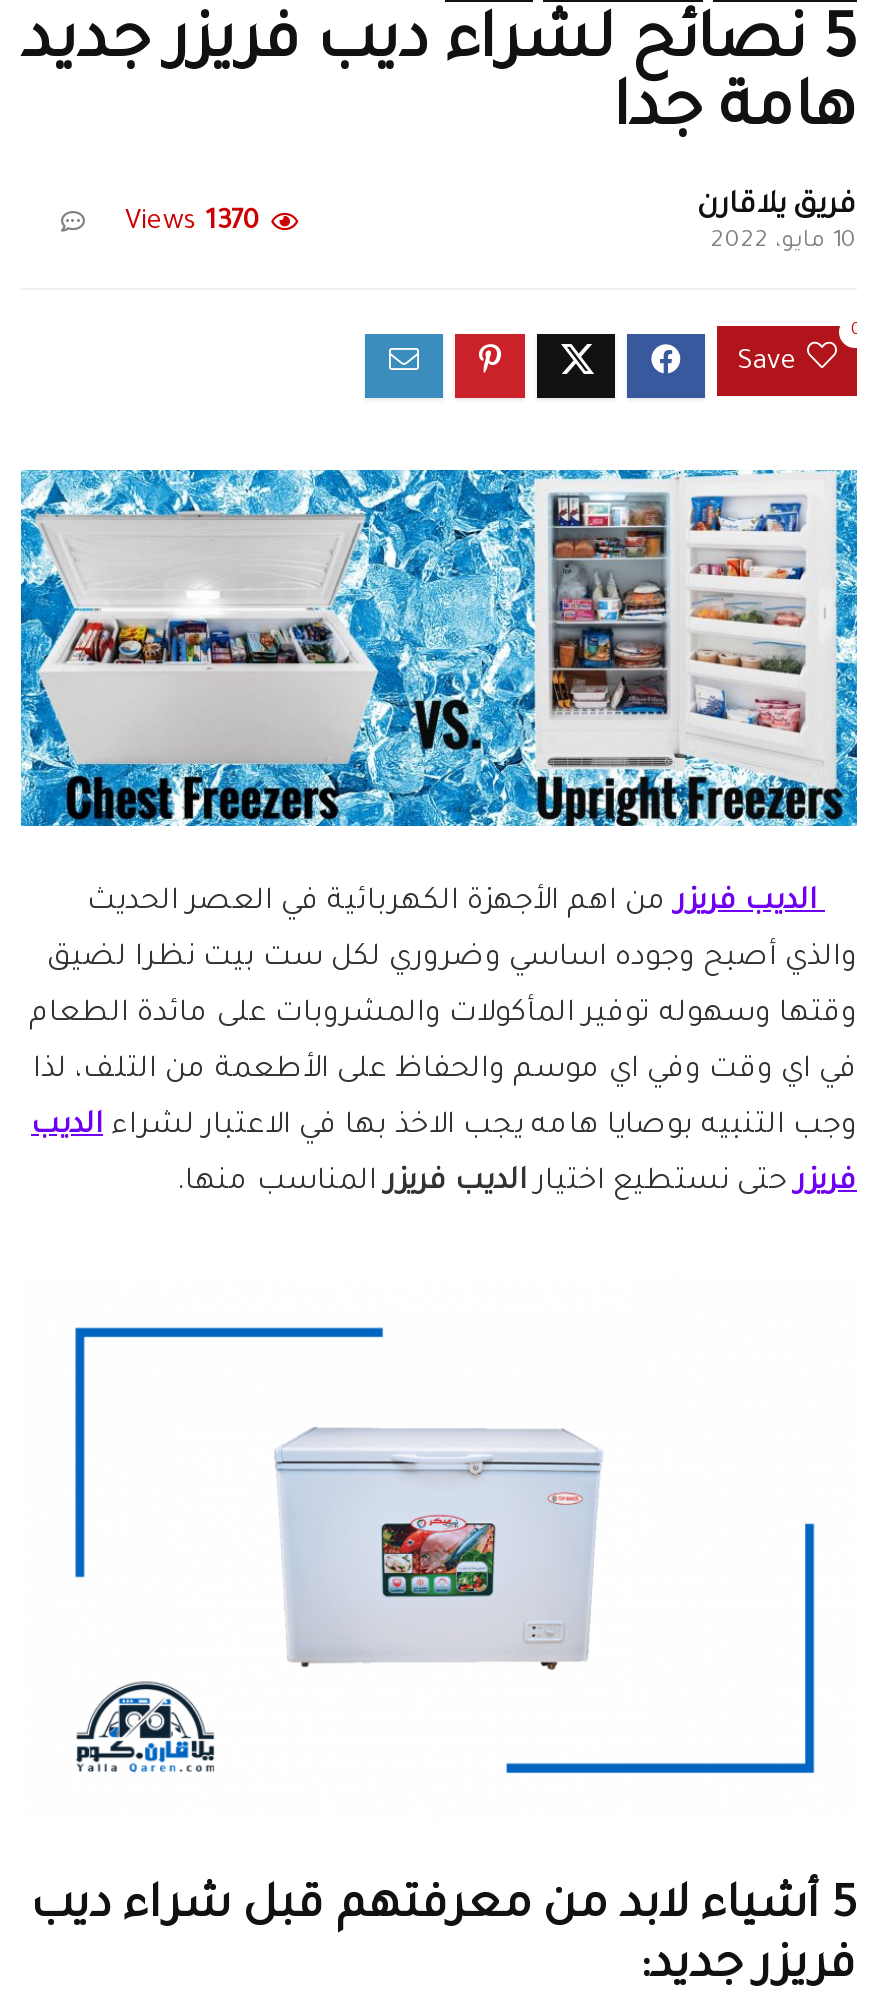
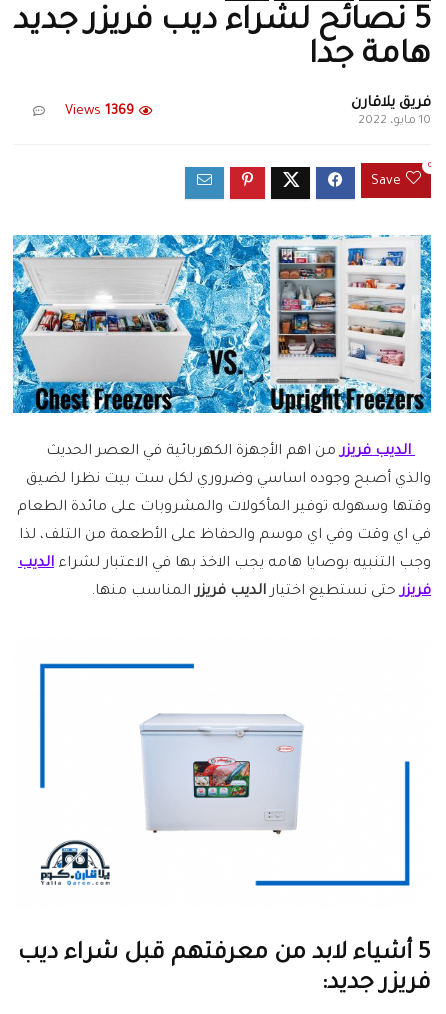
- 1370
+ 1369
